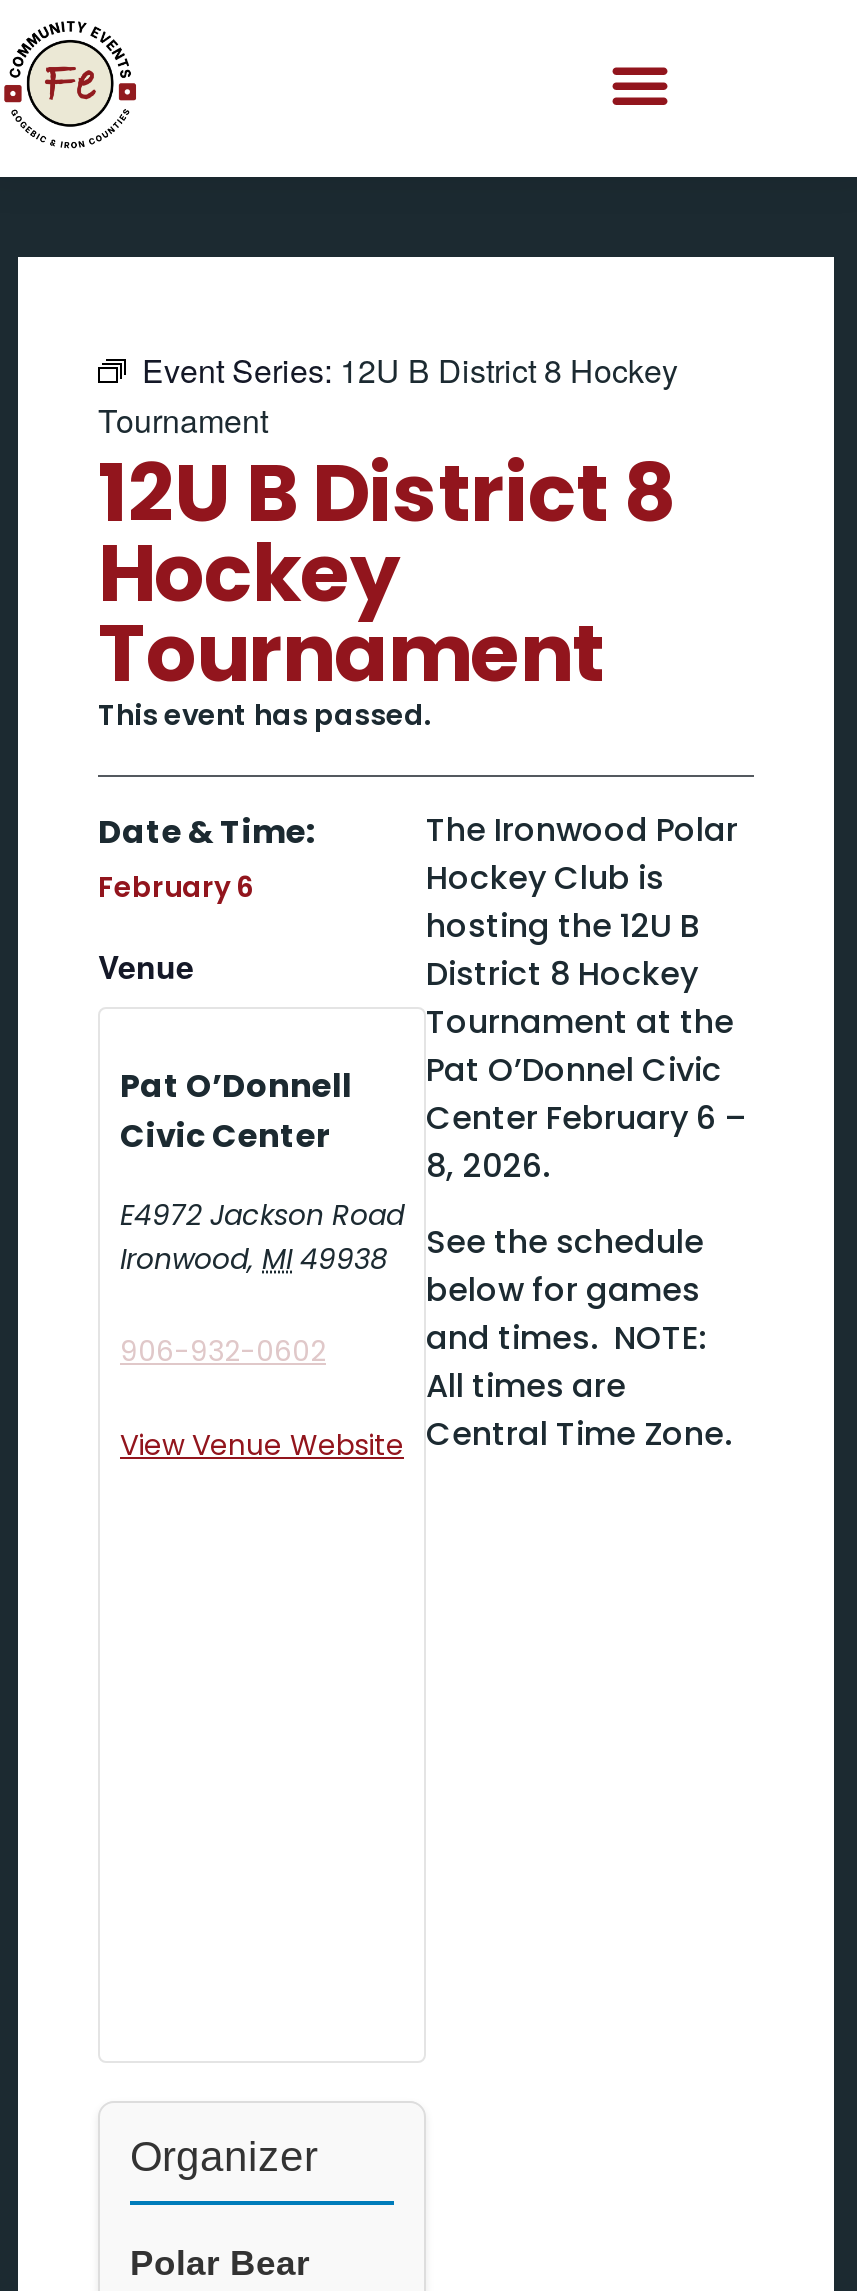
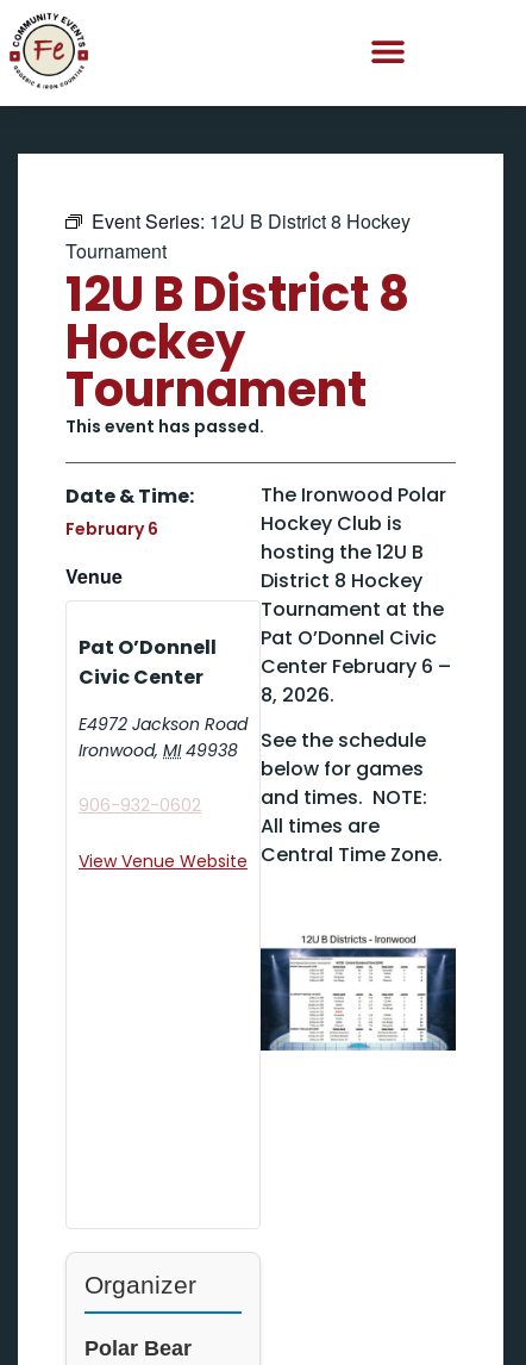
+ [image]
